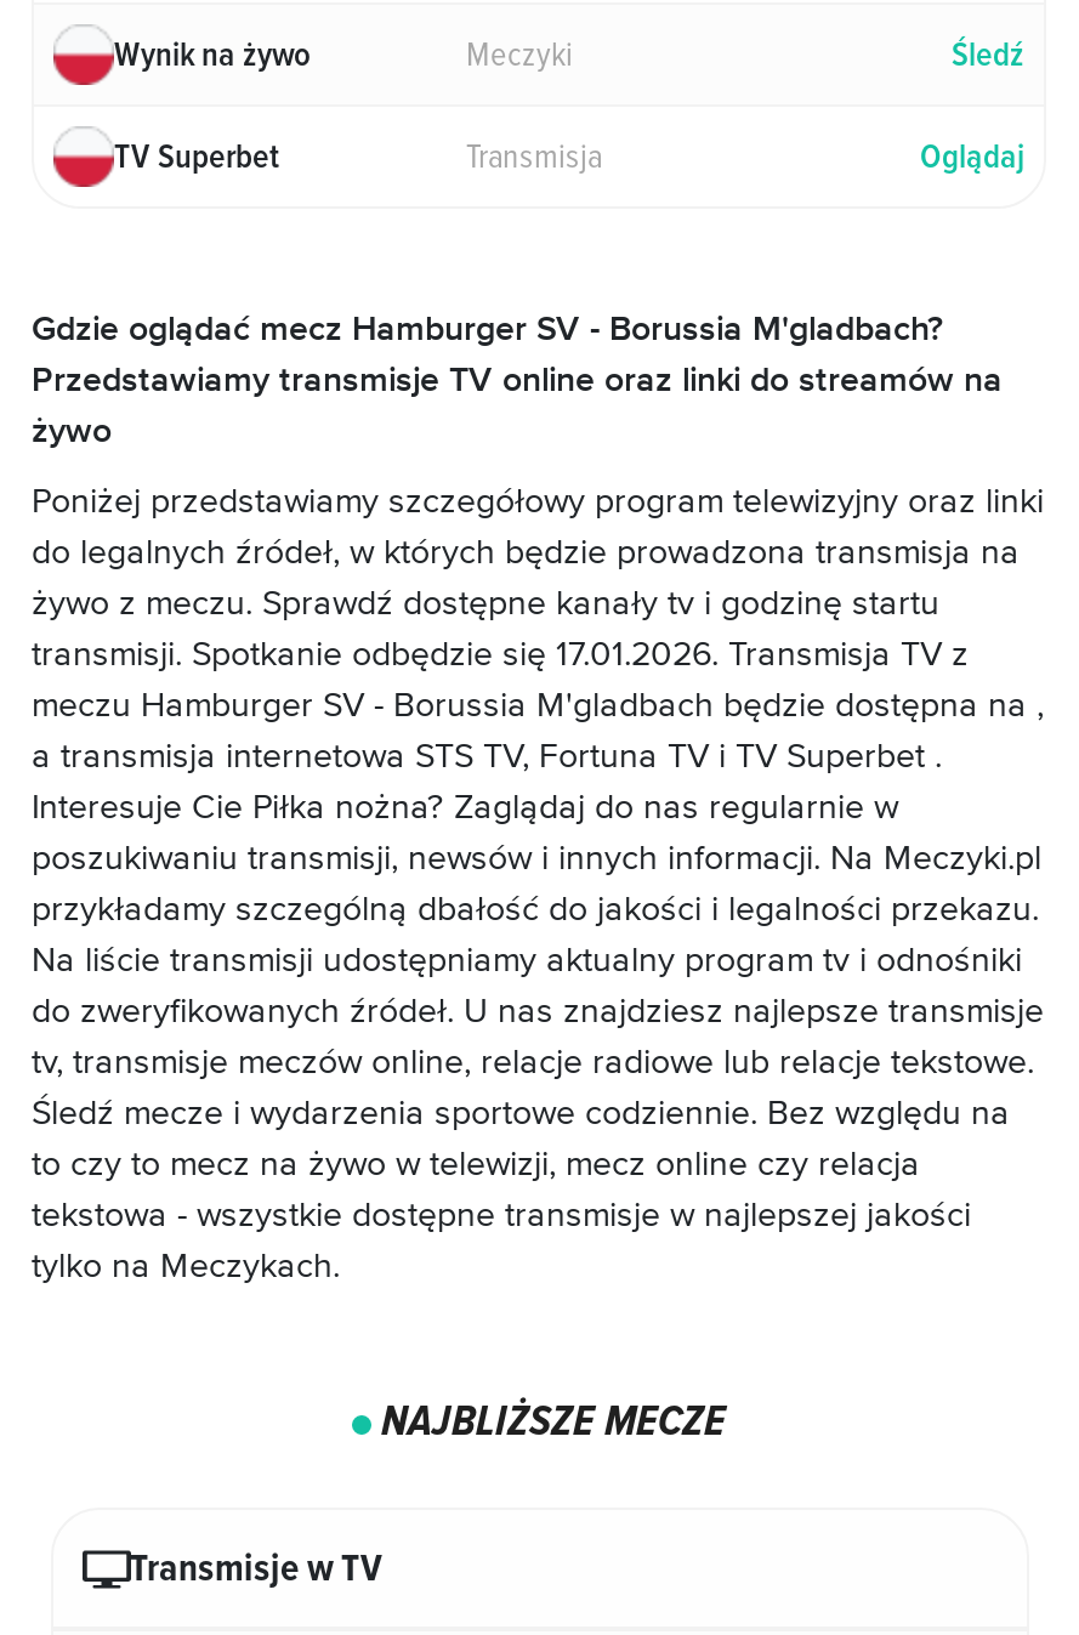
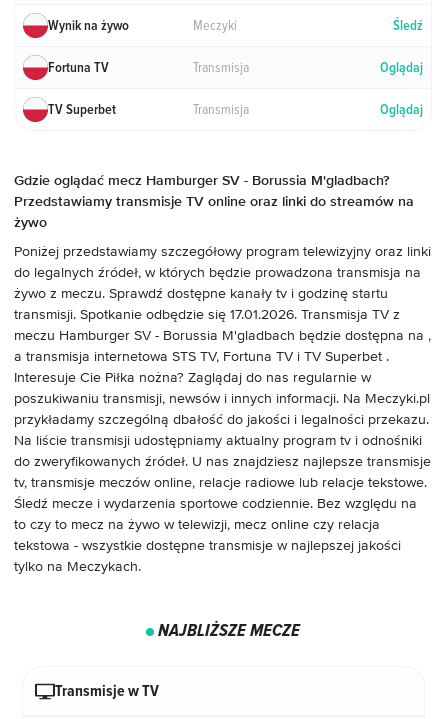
+ Fortuna TV
+ Transmisja
+ Oglądaj
